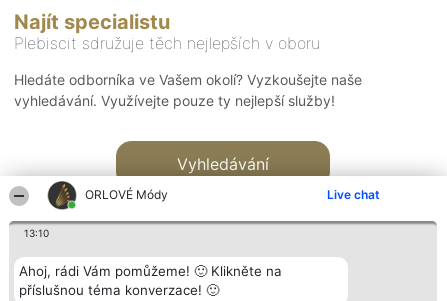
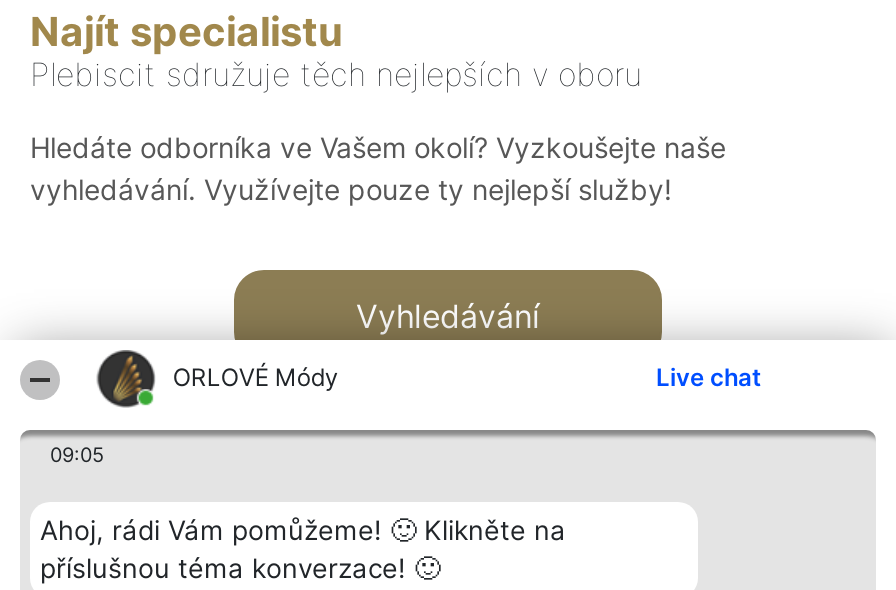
- 13:10
+ 09:05
